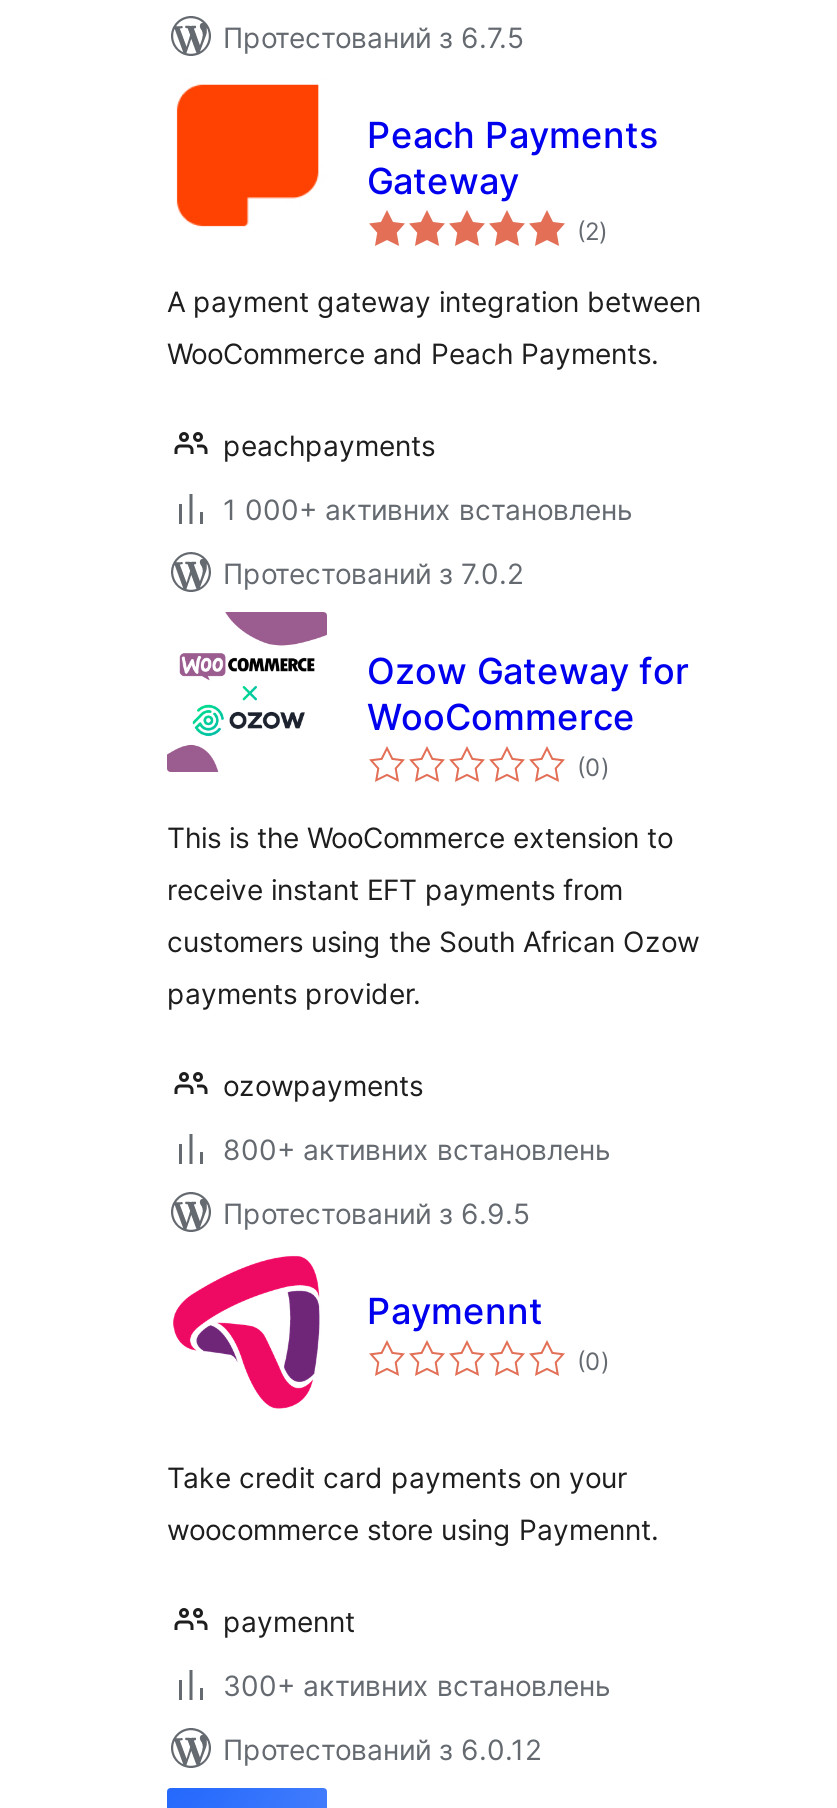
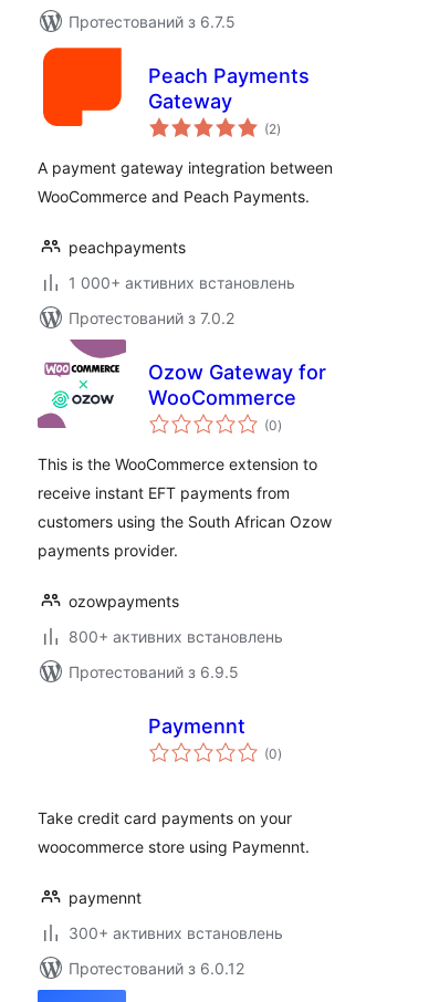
- [image]
